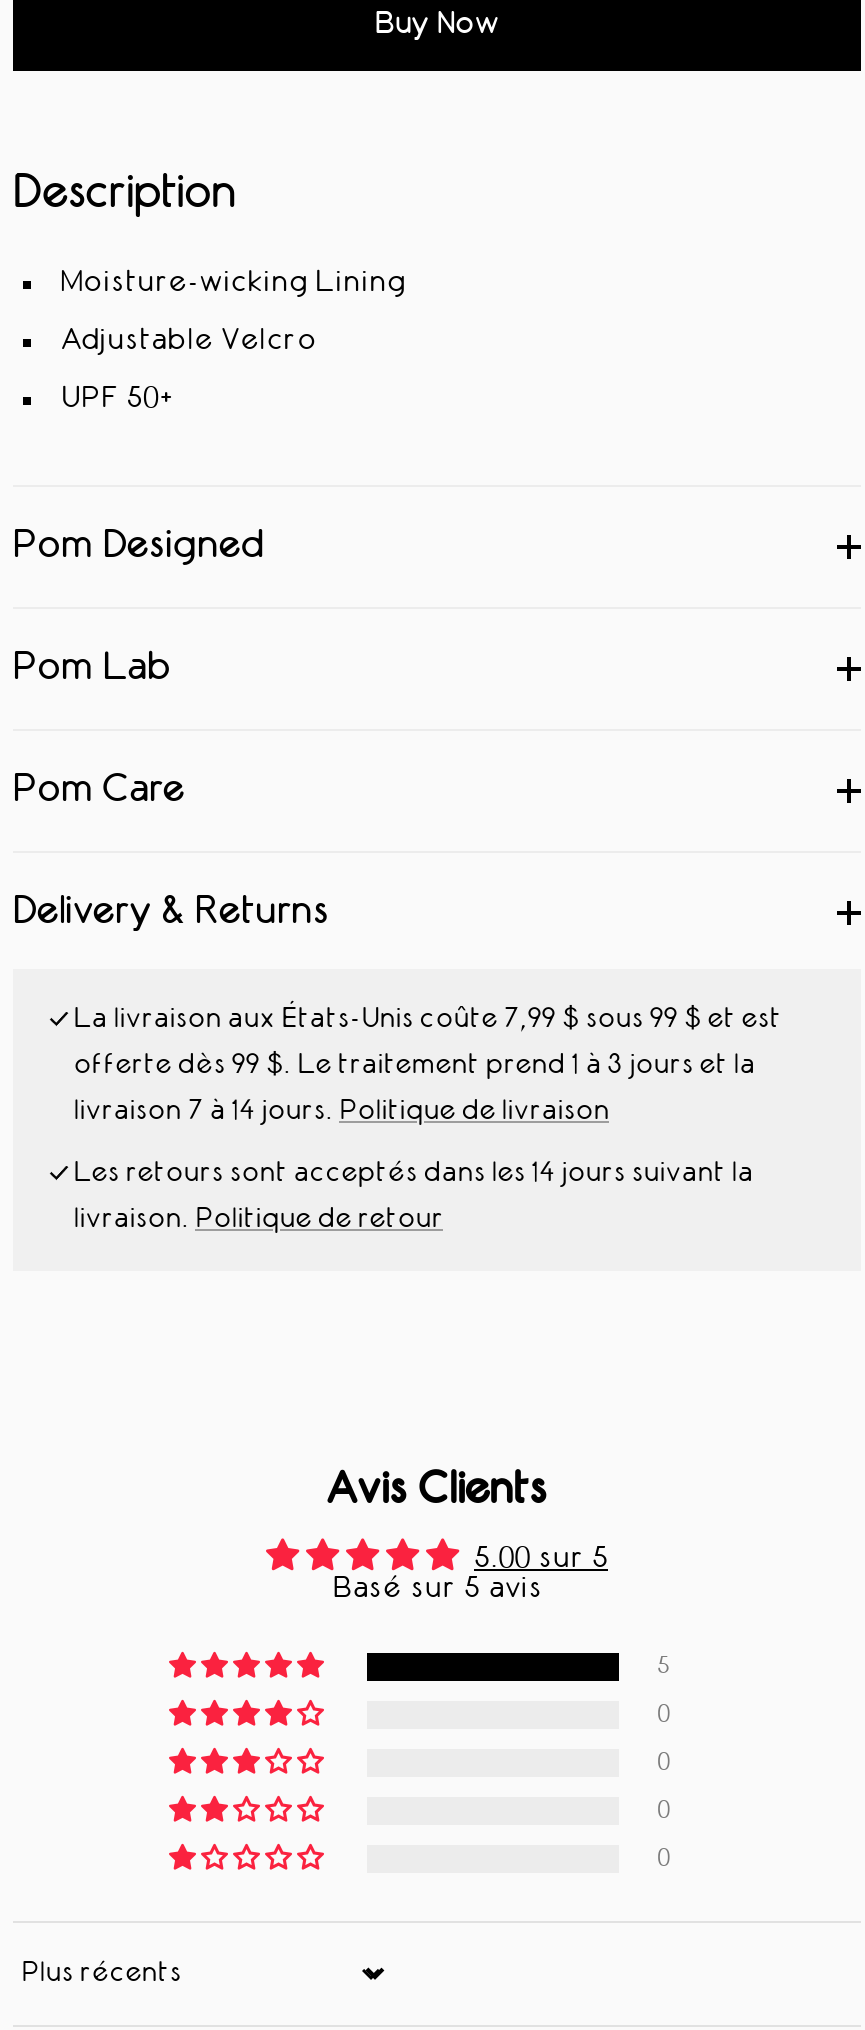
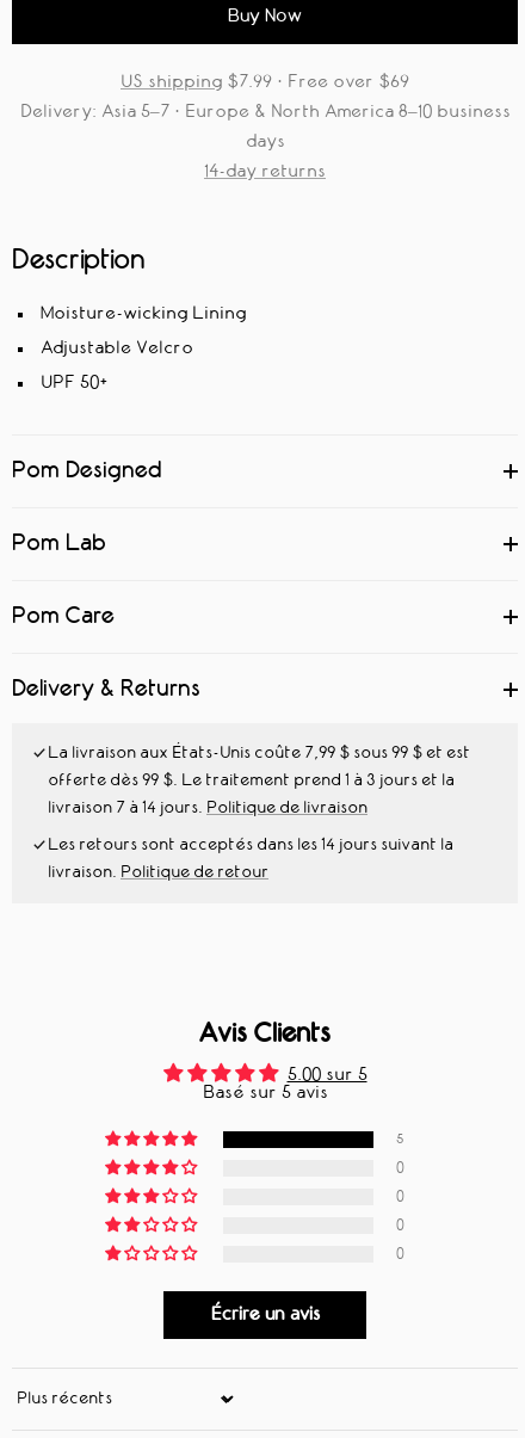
+ US shipping $7.99 · Free over $69
+ Delivery: Asia 5–7 · Europe & North America 8–10 business
+ days
+ 14-day returns

+ Écrire un avis
